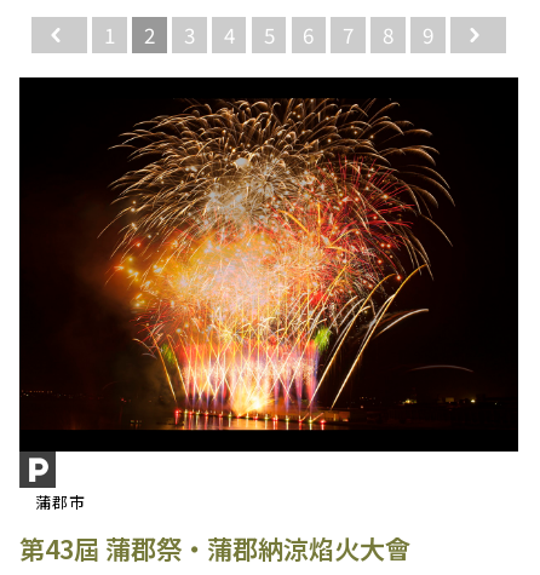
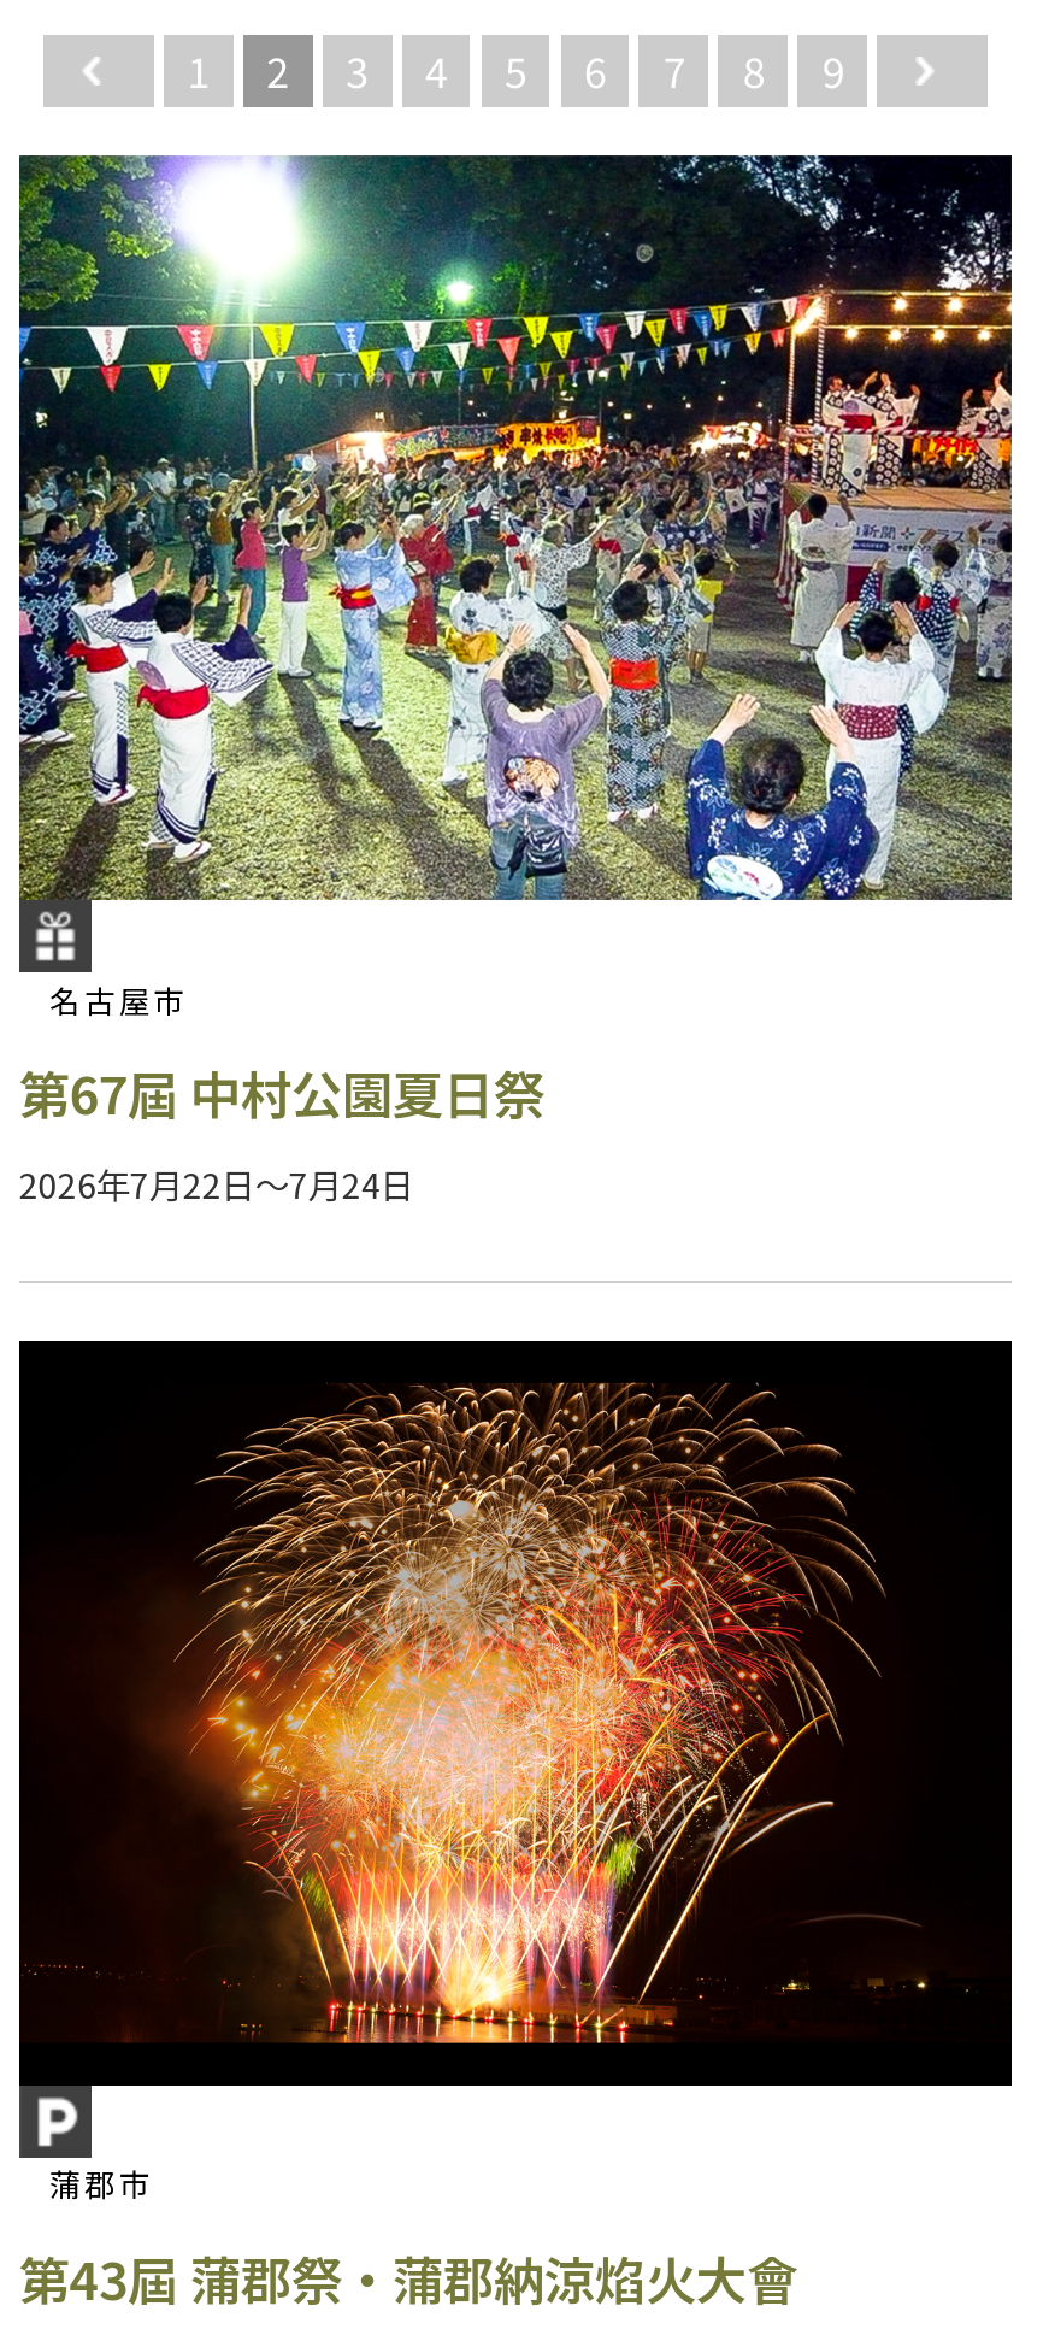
+ [image]
+ 名古屋市
+ 第67屆 中村公園夏日祭
+ 2026年7月22日～7月24日
